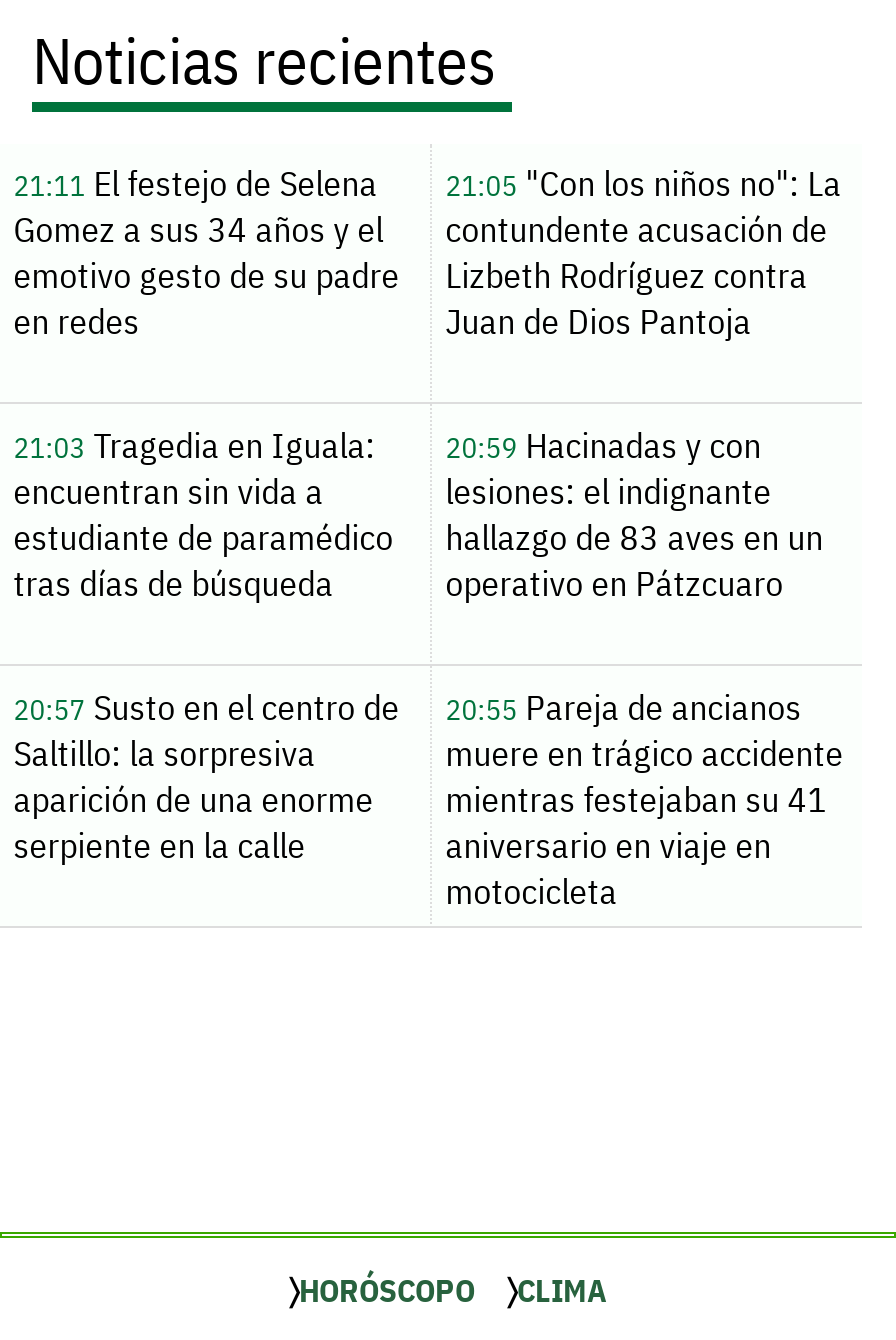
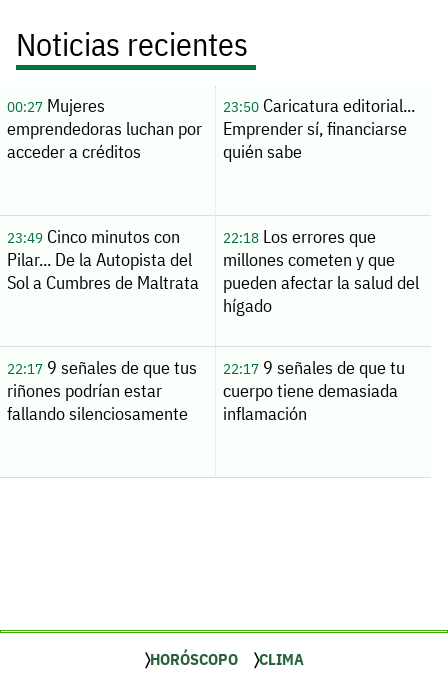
- 21:11 El festejo de Selena
- Gomez a sus 34 años y el
- emotivo gesto de su padre
- en redes
+ 00:27 Mujeres
+ emprendedoras luchan por
+ acceder a créditos

- 21:05 "Con los niños no": La
- contundente acusación de
- Lizbeth Rodríguez contra
- Juan de Dios Pantoja
+ 23:50 Caricatura editorial...
+ Emprender sí, financiarse
+ quién sabe

- 21:03 Tragedia en Iguala:
- encuentran sin vida a
- estudiante de paramédico
- tras días de búsqueda
+ 23:49 Cinco minutos con
+ Pilar... De la Autopista del
+ Sol a Cumbres de Maltrata

- 20:59 Hacinadas y con
- lesiones: el indignante
- hallazgo de 83 aves en un
- operativo en Pátzcuaro
+ 22:18 Los errores que
+ millones cometen y que
+ pueden afectar la salud del
+ hígado

- 20:57 Susto en el centro de
- Saltillo: la sorpresiva
- aparición de una enorme
- serpiente en la calle
+ 22:17 9 señales de que tus
+ riñones podrían estar
+ fallando silenciosamente

- 20:55 Pareja de ancianos
- muere en trágico accidente
- mientras festejaban su 41
- aniversario en viaje en
- motocicleta
+ 22:17 9 señales de que tu
+ cuerpo tiene demasiada
+ inflamación
